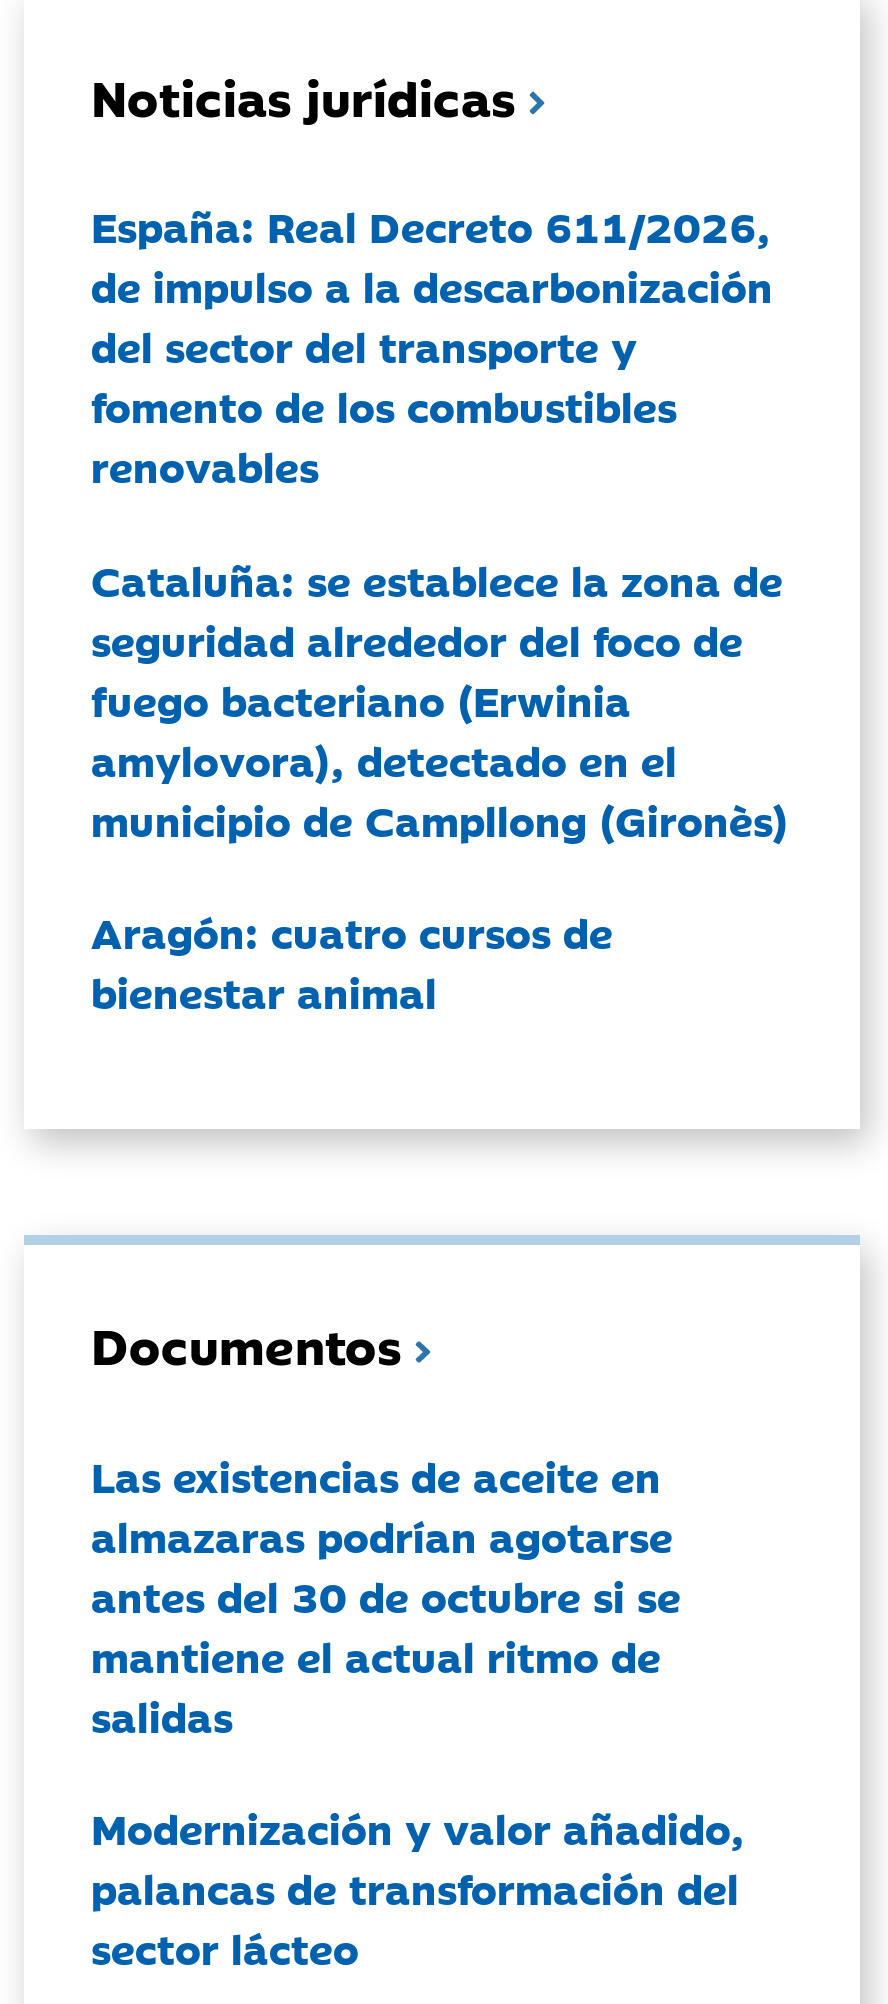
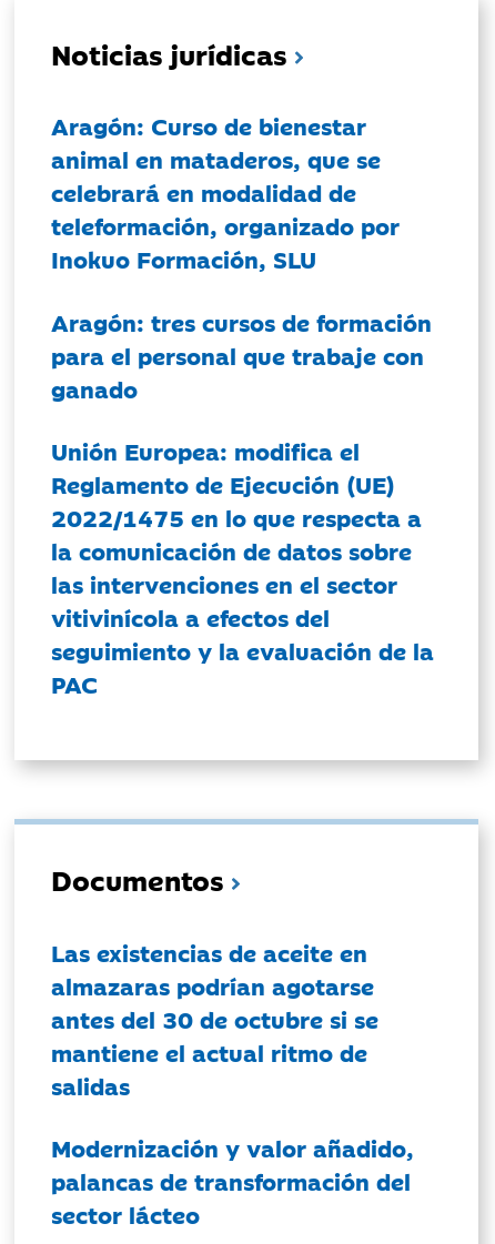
- España: Real Decreto 611/2026,
- de impulso a la descarbonización
- del sector del transporte y
- fomento de los combustibles
- renovables
+ Aragón: Curso de bienestar
+ animal en mataderos, que se
+ celebrará en modalidad de
+ teleformación, organizado por
+ Inokuo Formación, SLU

- Cataluña: se establece la zona de
- seguridad alrededor del foco de
- fuego bacteriano (Erwinia
- amylovora), detectado en el
- municipio de Campllong (Gironès)
+ Aragón: tres cursos de formación
+ para el personal que trabaje con
+ ganado

- Aragón: cuatro cursos de
- bienestar animal
+ Unión Europea: modifica el
+ Reglamento de Ejecución (UE)
+ 2022/1475 en lo que respecta a
+ la comunicación de datos sobre
+ las intervenciones en el sector
+ vitivinícola a efectos del
+ seguimiento y la evaluación de la
+ PAC
